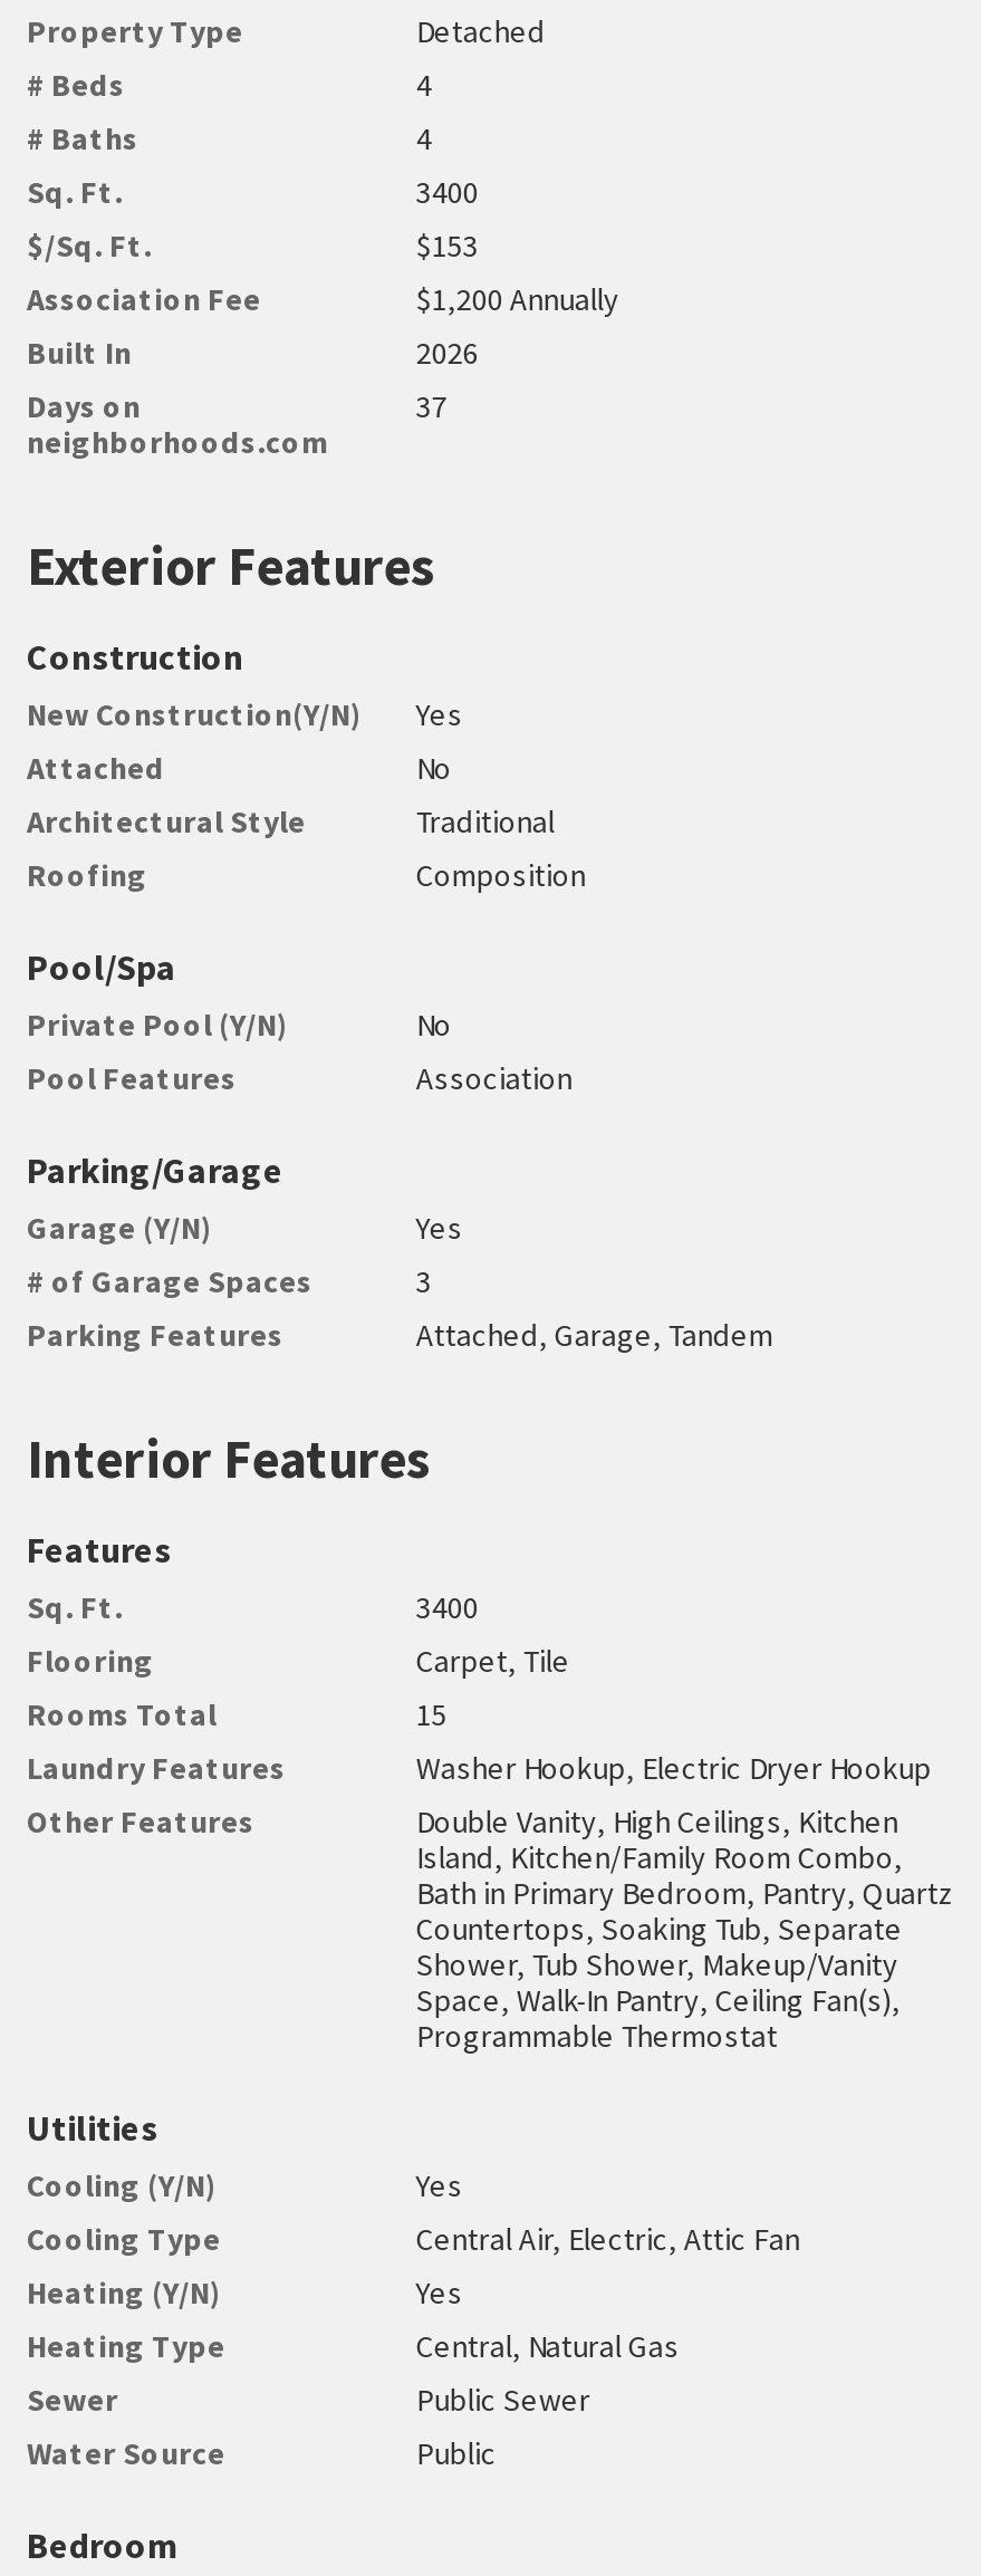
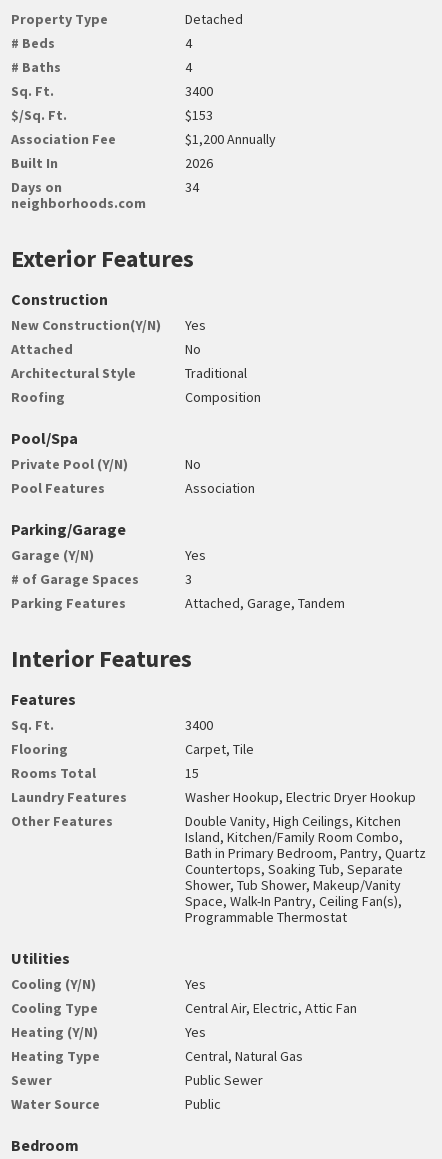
- 37
+ 34
